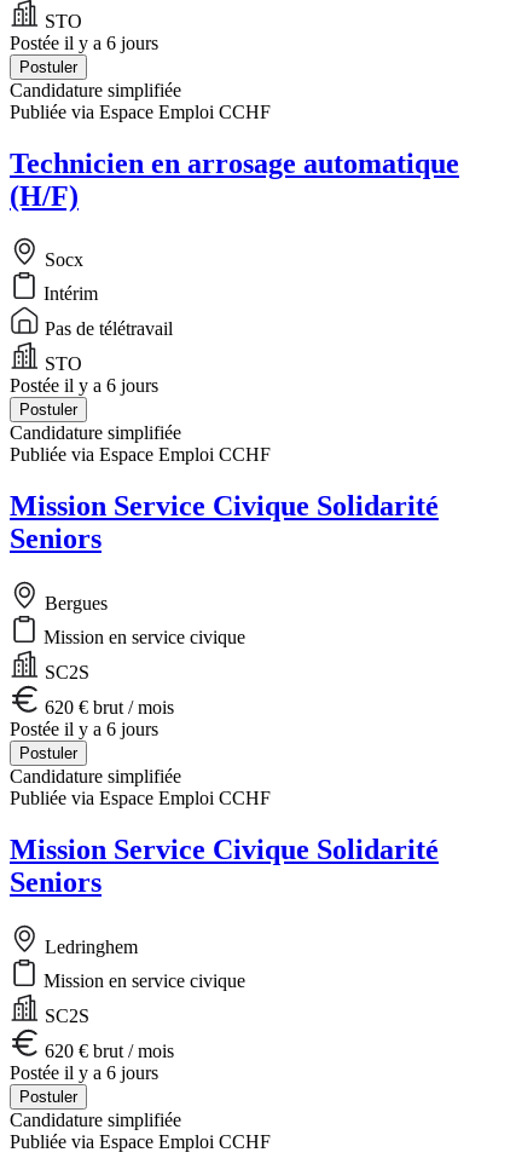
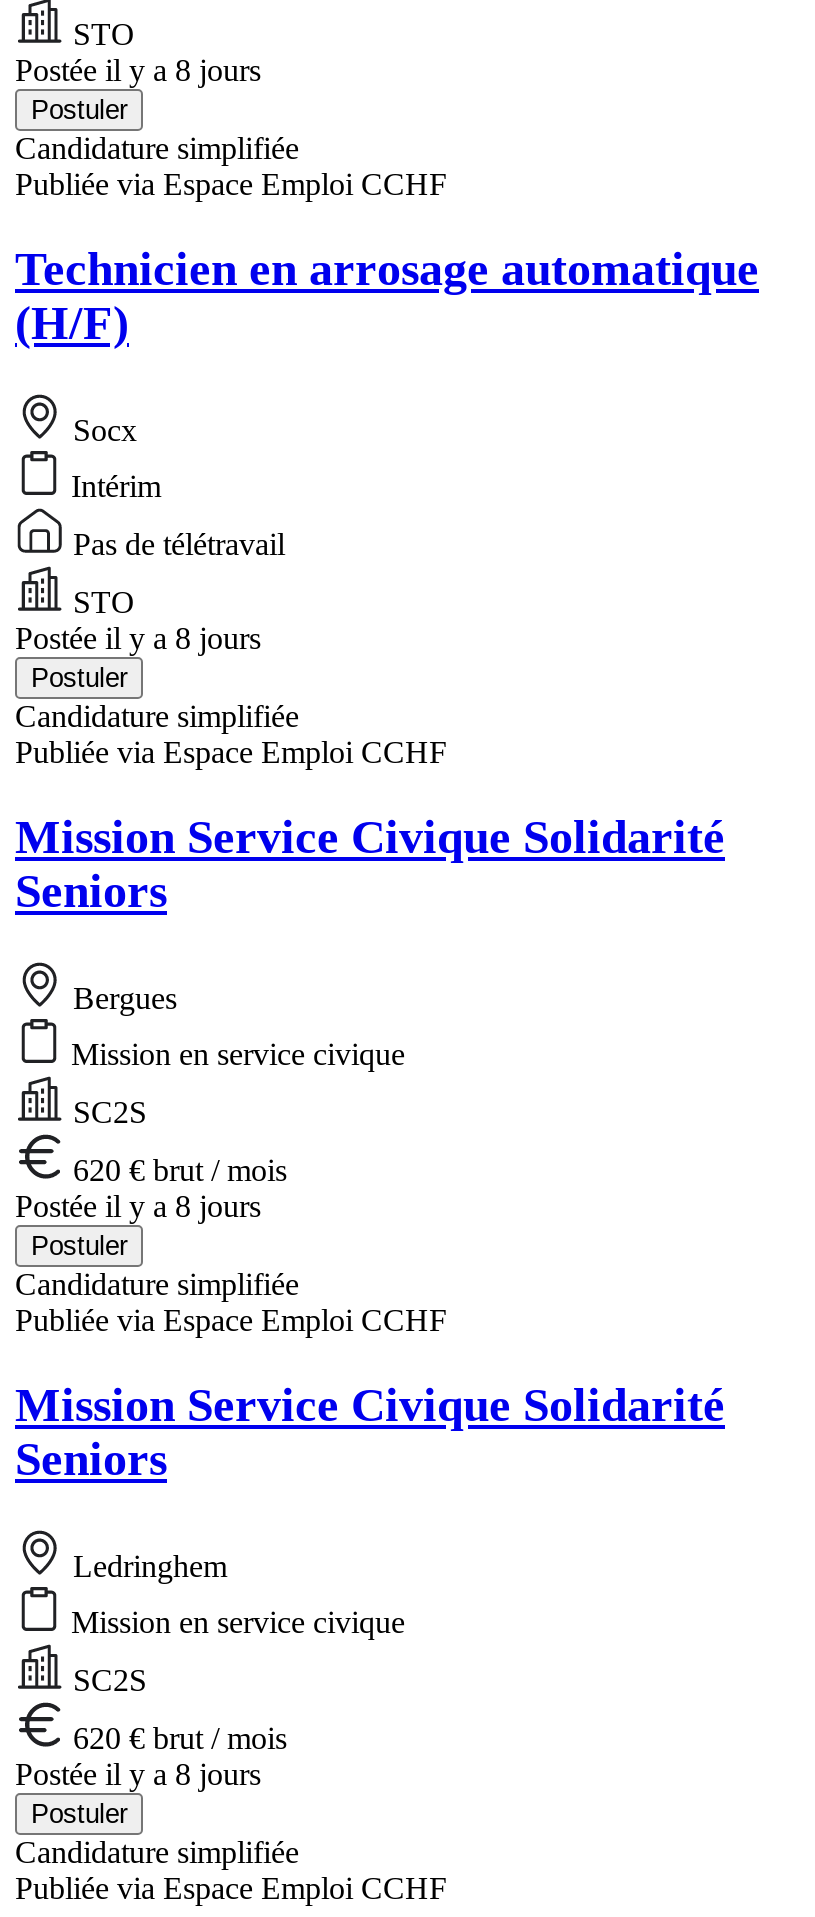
- Postée il y a 6 jours
+ Postée il y a 8 jours

- Postée il y a 6 jours
+ Postée il y a 8 jours

- Postée il y a 6 jours
+ Postée il y a 8 jours

- Postée il y a 6 jours
+ Postée il y a 8 jours
